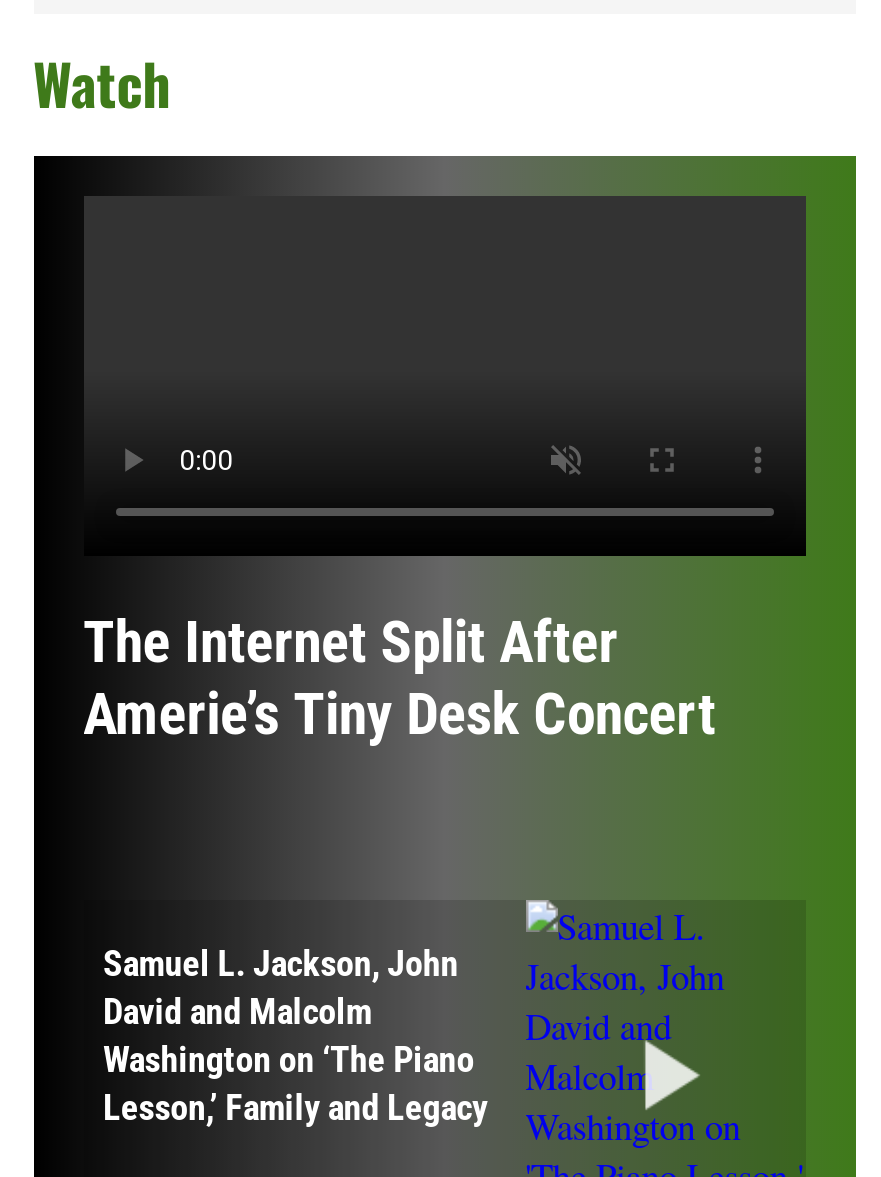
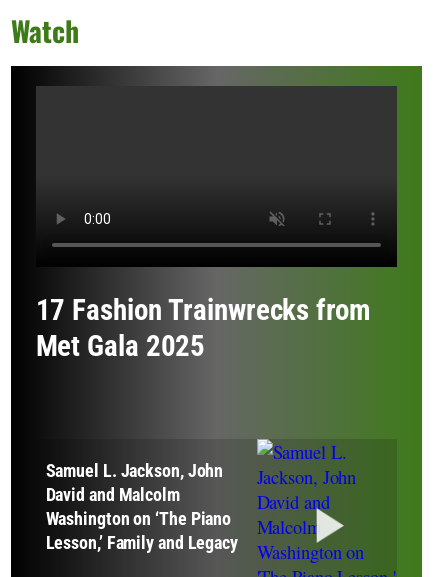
- The Internet Split After
- Amerie’s Tiny Desk Concert
+ 17 Fashion Trainwrecks from
+ Met Gala 2025
